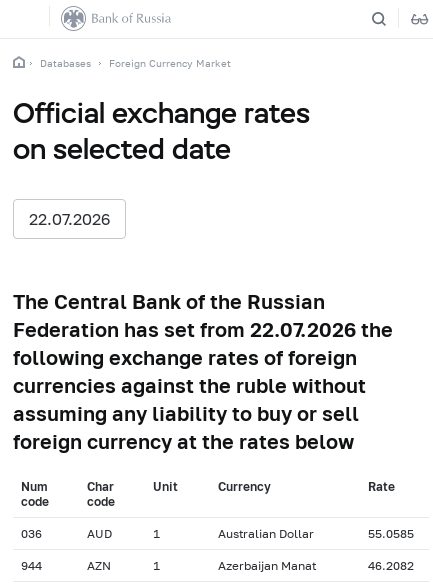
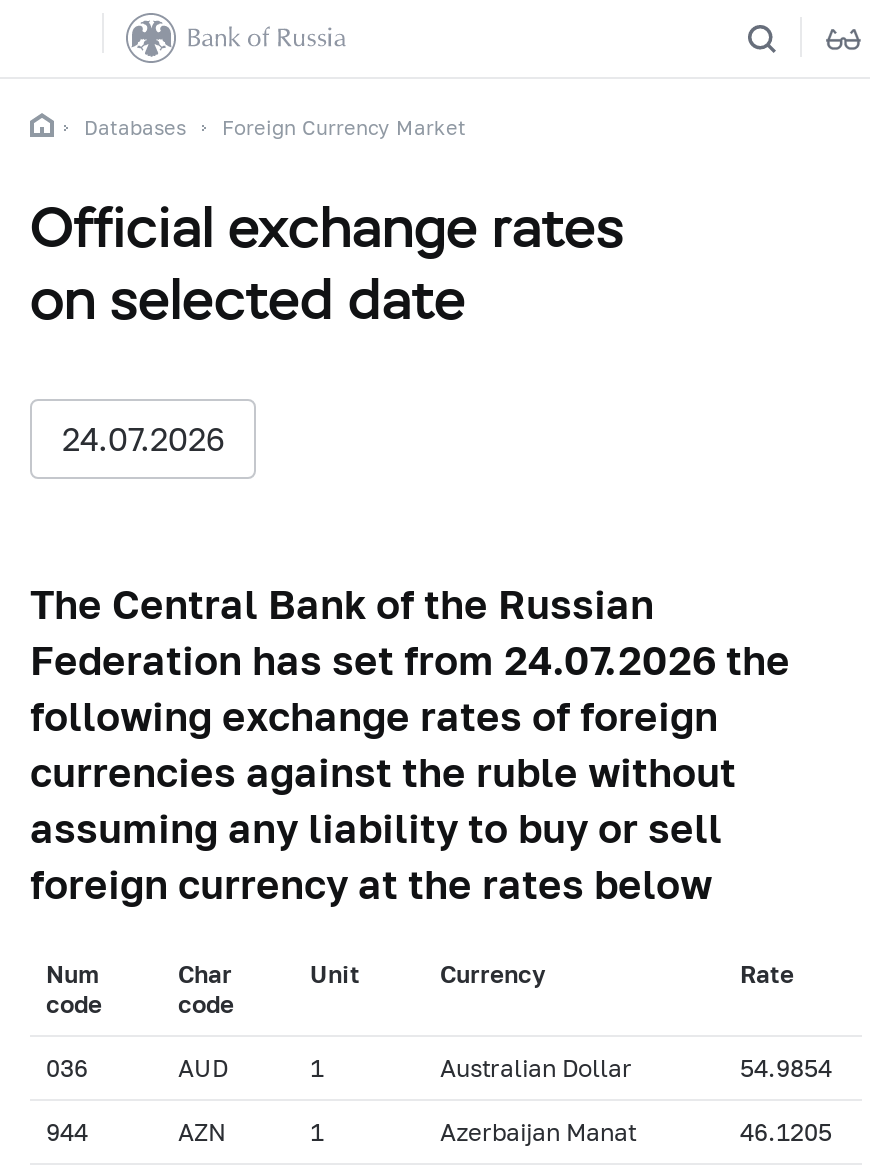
- 22.07.2026
+ 24.07.2026

- Federation has set from 22.07.2026 the
+ Federation has set from 24.07.2026 the

- 55.0585
+ 54.9854

- 46.2082
+ 46.1205
